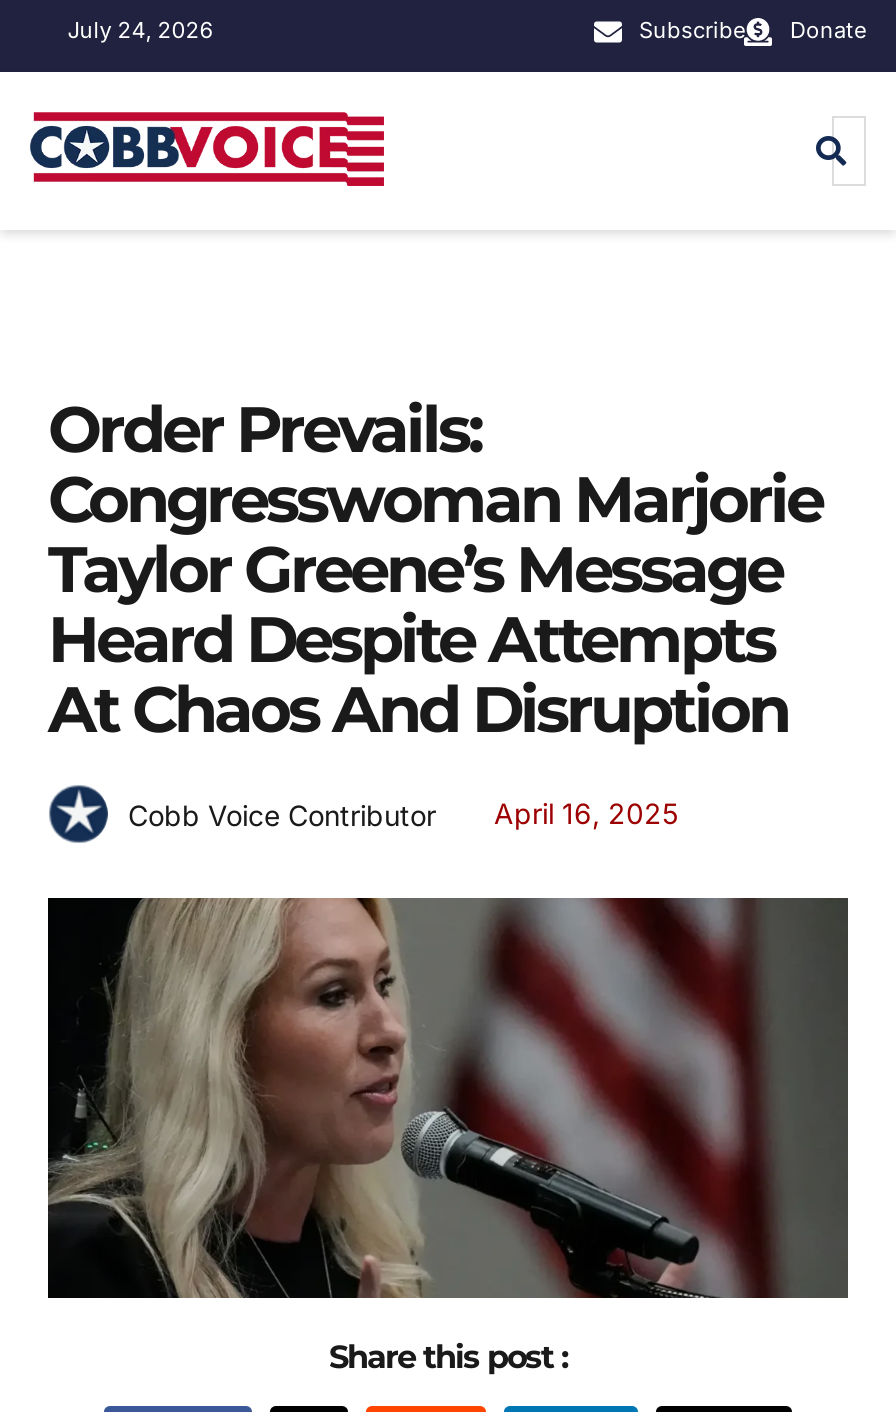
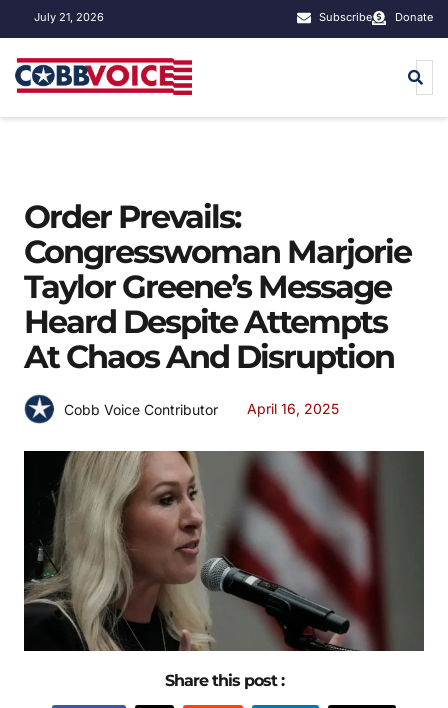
- July 24, 2026
+ July 21, 2026
